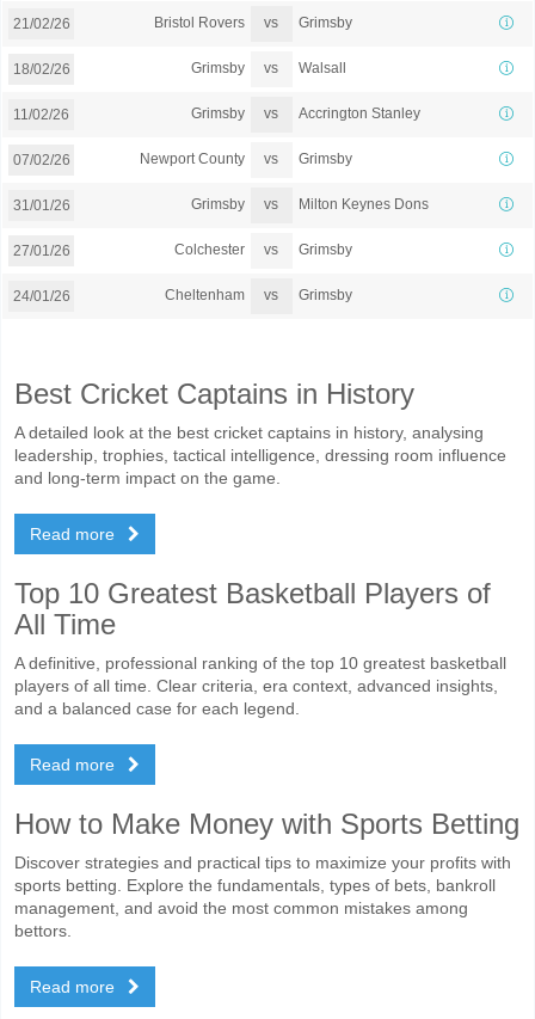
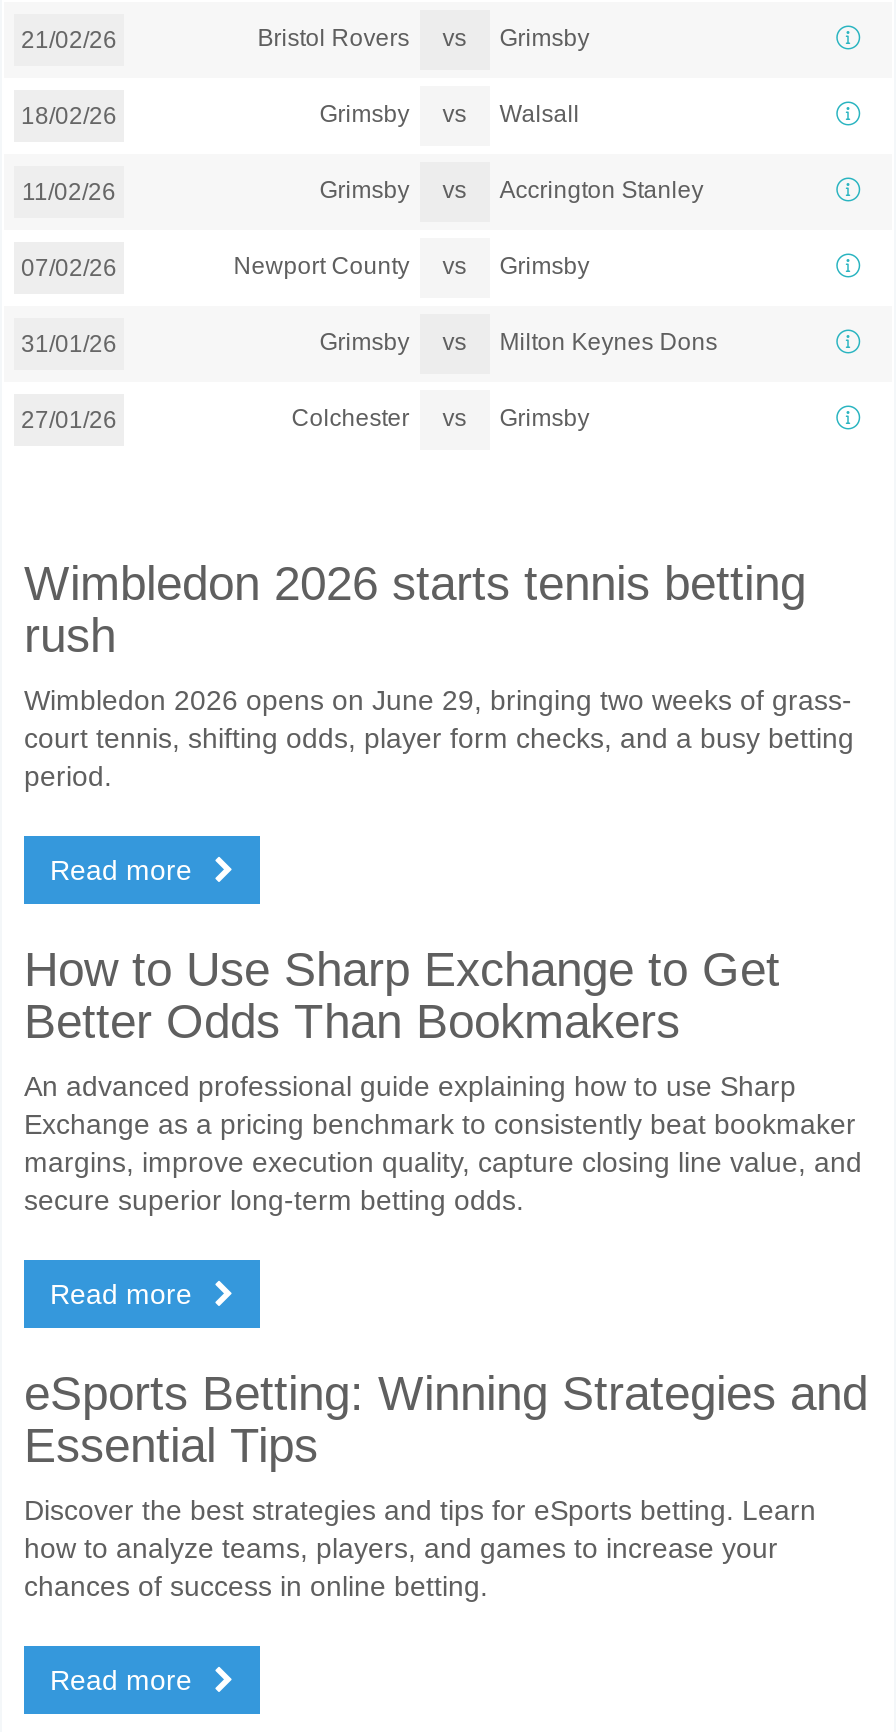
- 24/01/26
- Cheltenham
- vs
- Grimsby
- Best Cricket Captains in History
- A detailed look at the best cricket captains in history, analysing
- leadership, trophies, tactical intelligence, dressing room influence
- and long-term impact on the game.
+ Wimbledon 2026 starts tennis betting
+ rush
+ Wimbledon 2026 opens on June 29, bringing two weeks of grass-
+ court tennis, shifting odds, player form checks, and a busy betting
+ period.

- Top 10 Greatest Basketball Players of
- All Time
- A definitive, professional ranking of the top 10 greatest basketball
- players of all time. Clear criteria, era context, advanced insights,
- and a balanced case for each legend.
+ How to Use Sharp Exchange to Get
+ Better Odds Than Bookmakers
+ An advanced professional guide explaining how to use Sharp
+ Exchange as a pricing benchmark to consistently beat bookmaker
+ margins, improve execution quality, capture closing line value, and
+ secure superior long-term betting odds.

- How to Make Money with Sports Betting
- Discover strategies and practical tips to maximize your profits with
- sports betting. Explore the fundamentals, types of bets, bankroll
- management, and avoid the most common mistakes among
- bettors.
+ eSports Betting: Winning Strategies and
+ Essential Tips
+ Discover the best strategies and tips for eSports betting. Learn
+ how to analyze teams, players, and games to increase your
+ chances of success in online betting.
